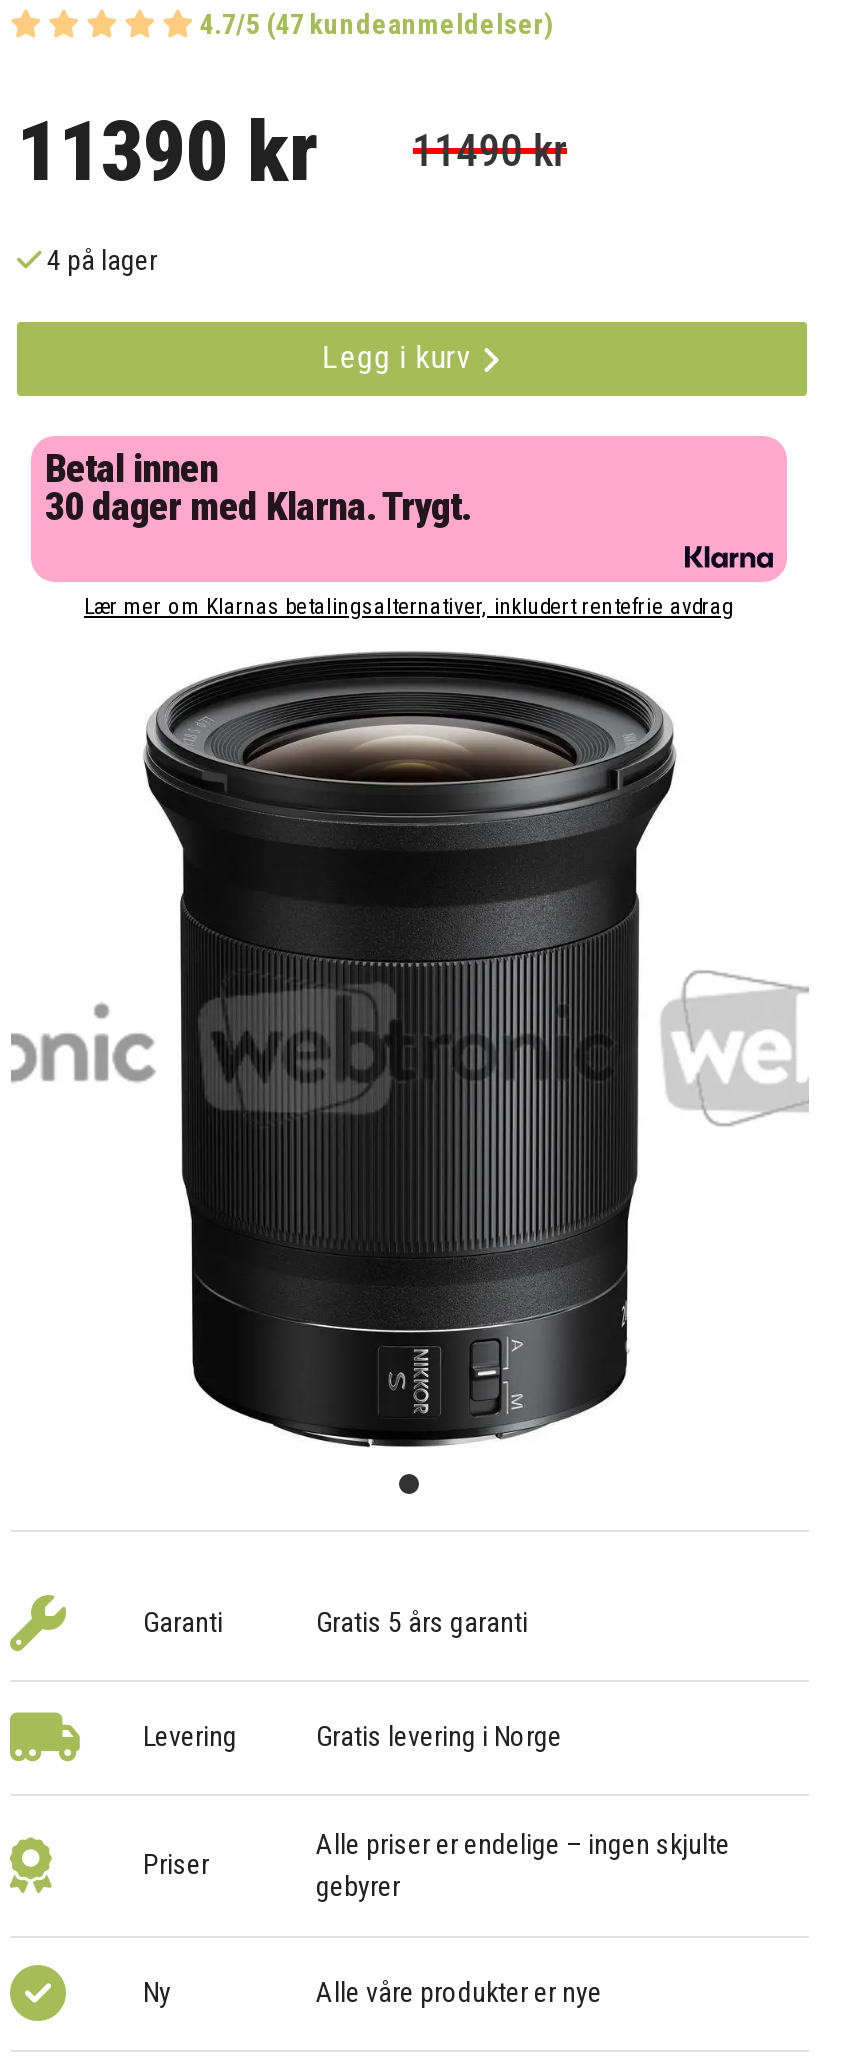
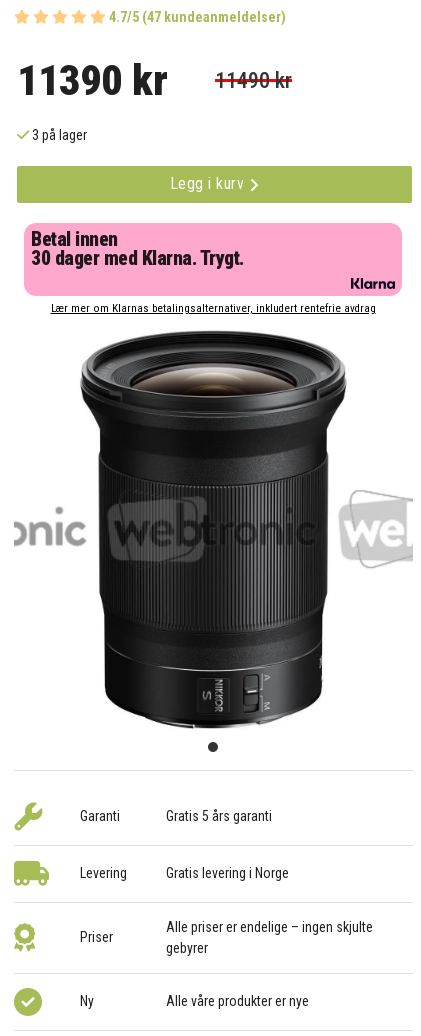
- 4 på lager
+ 3 på lager
